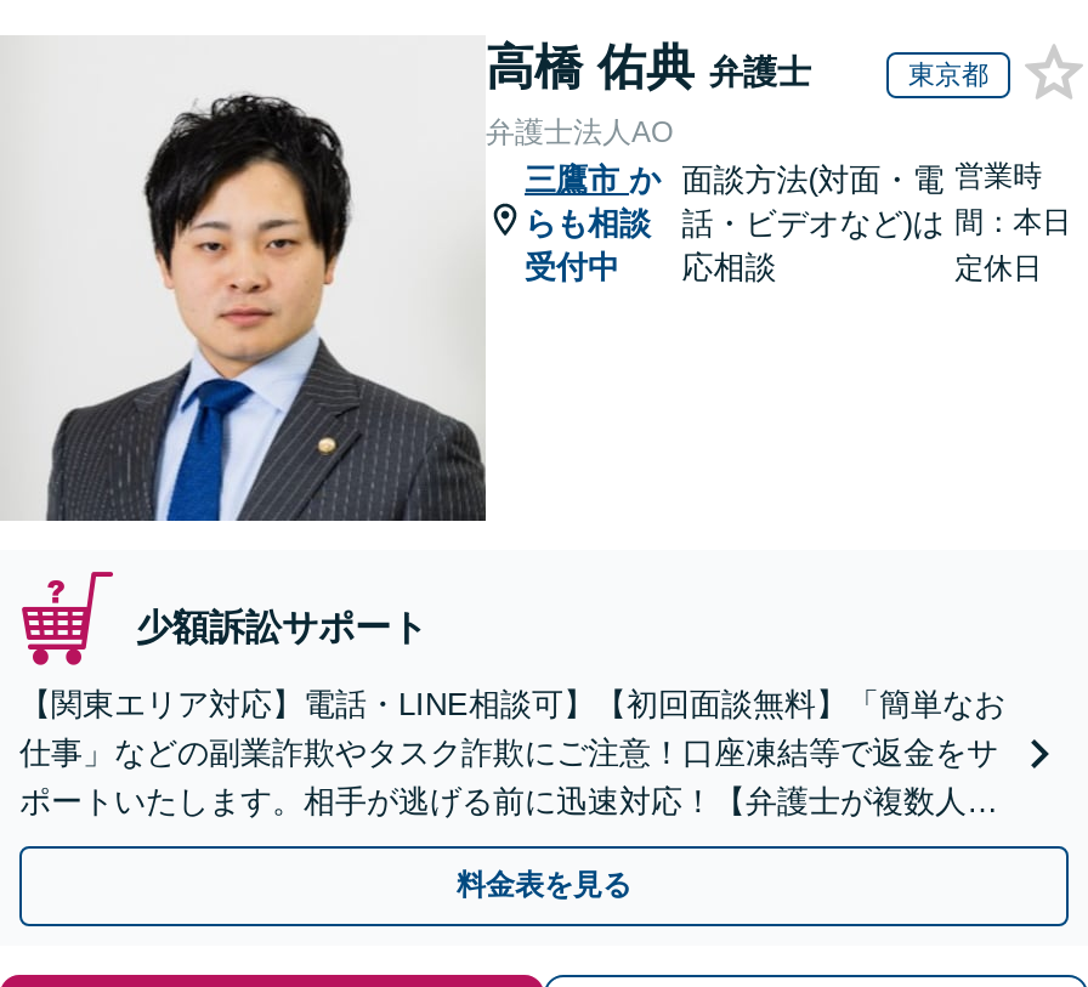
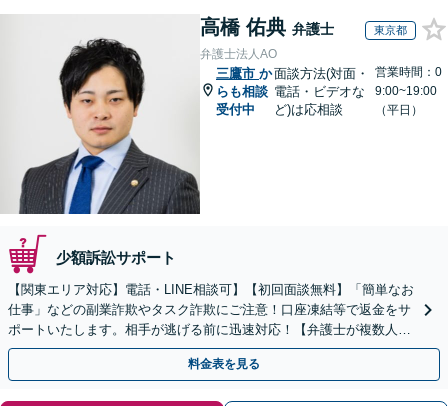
- 営業時
- 間：本日
- 定休日
+ 営業時間：0
+ 9:00~19:00
+ （平日）
